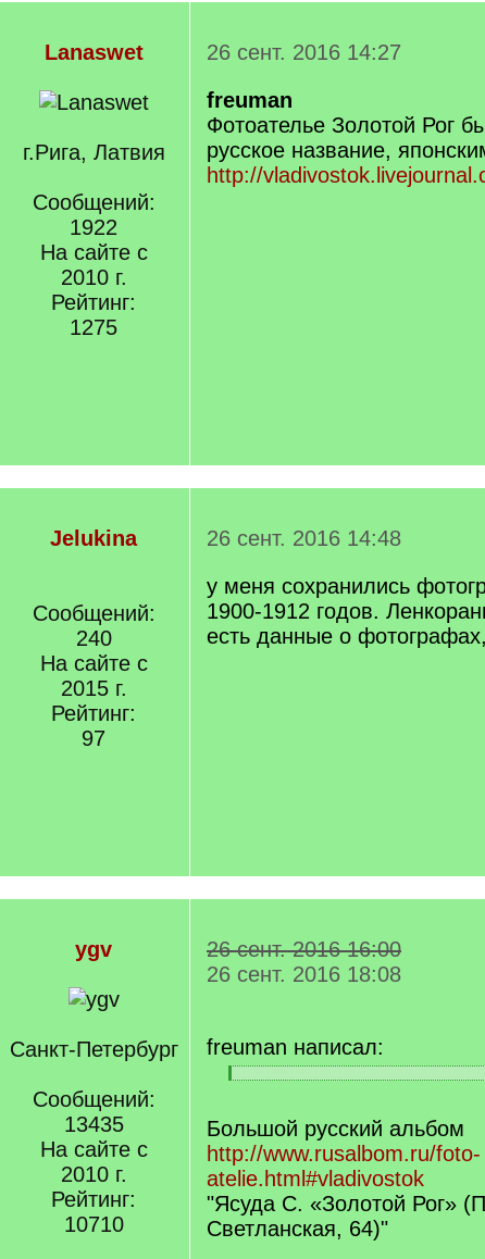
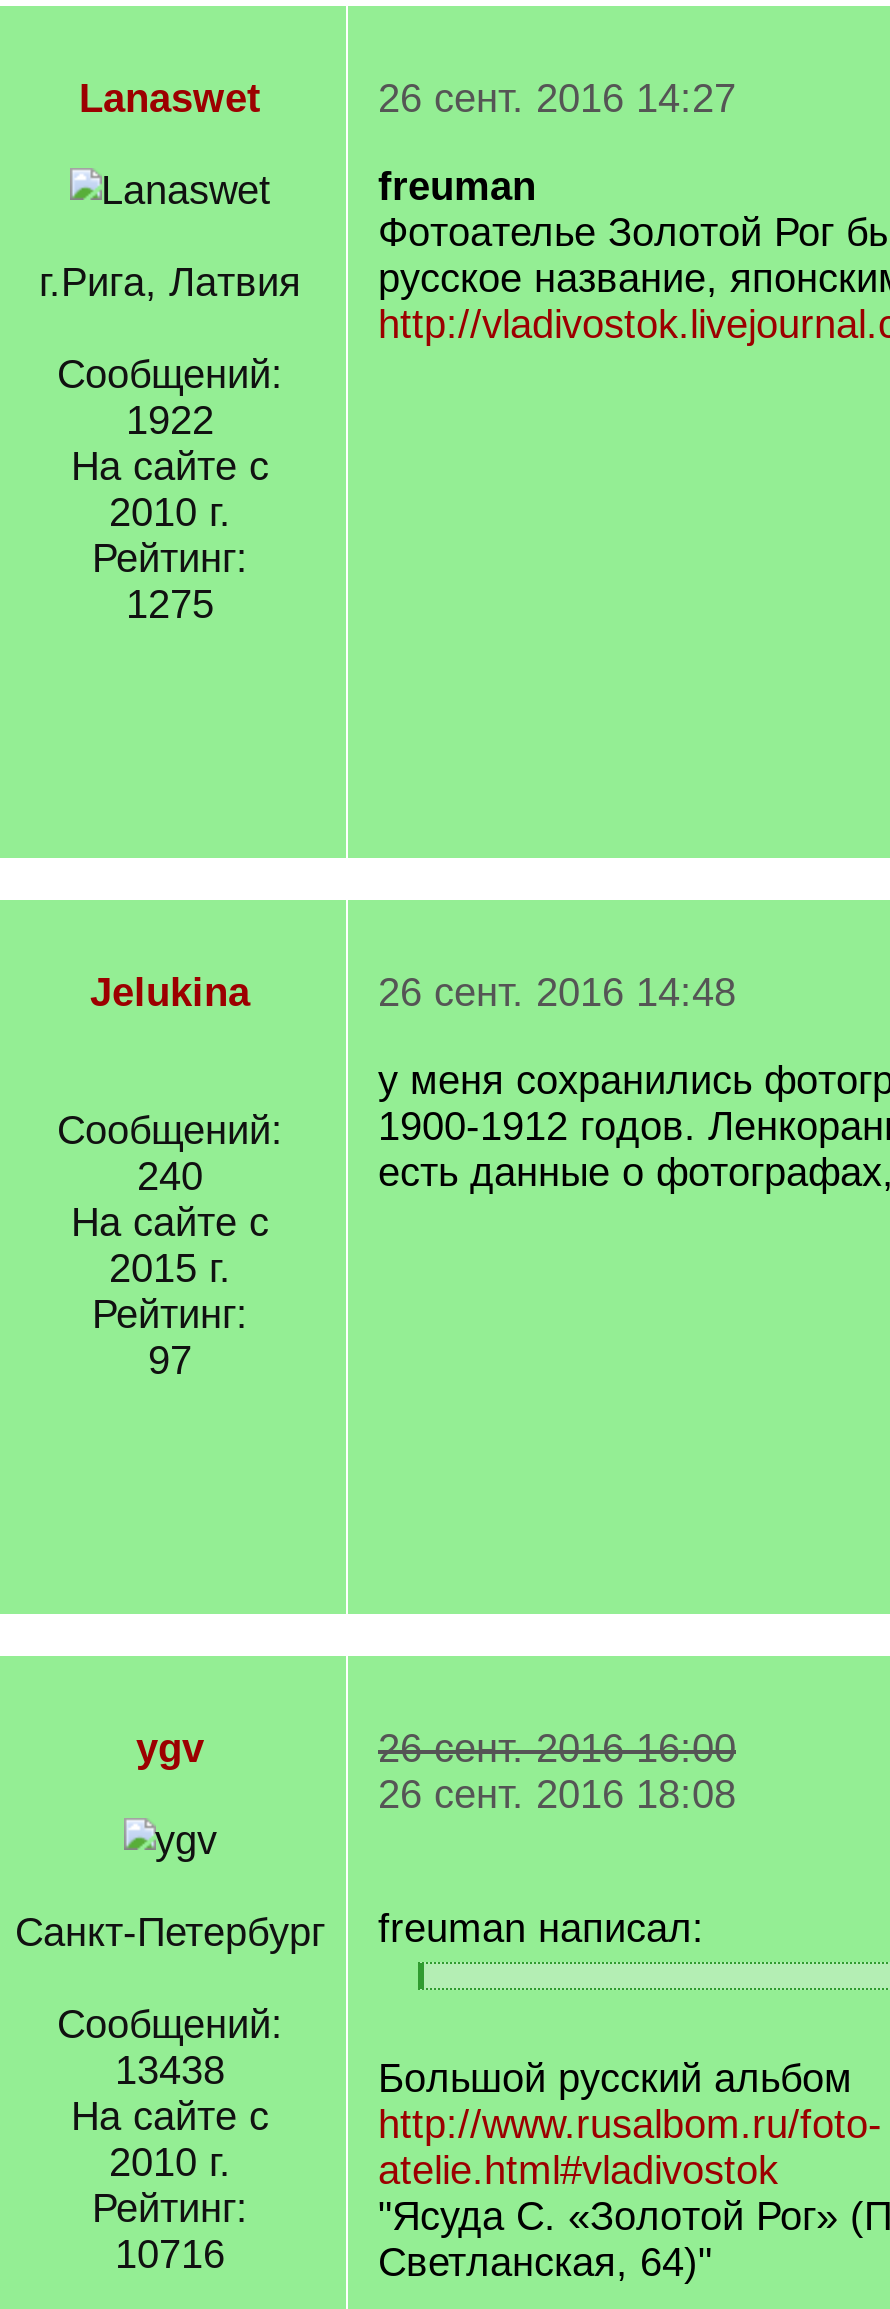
- 13435
+ 13438

- 10710
+ 10716
